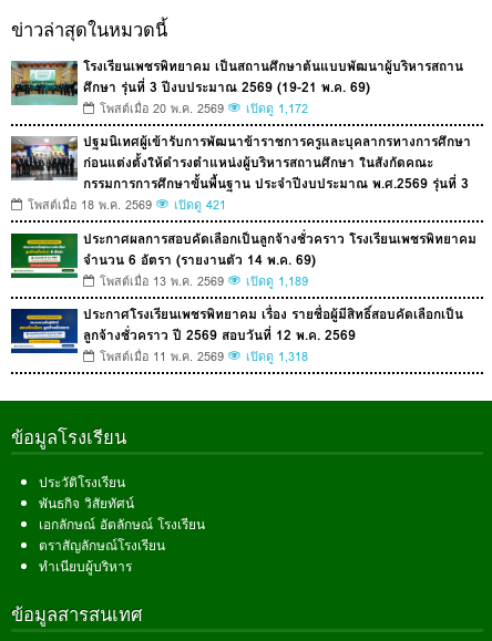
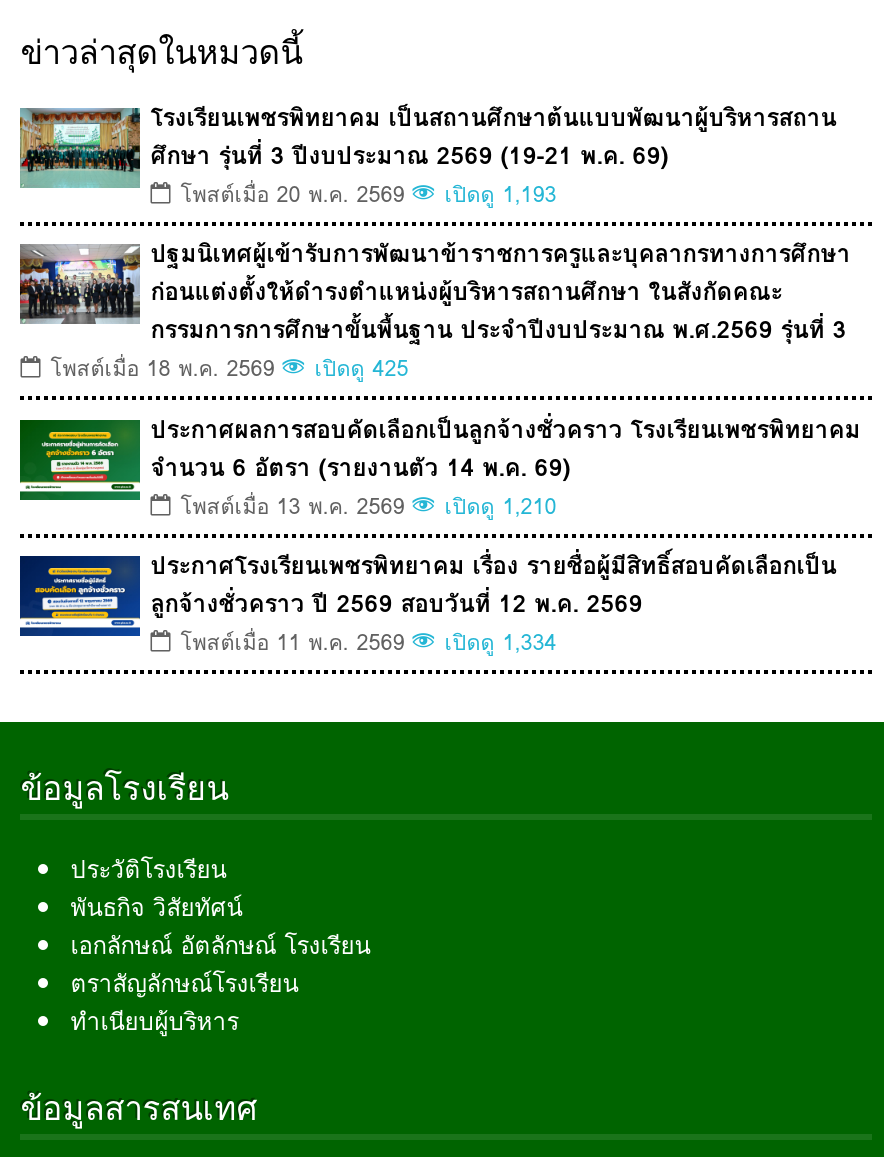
- โพสต์เมื่อ 20 พ.ค. 2569 เปิดดู 1,172
+ โพสต์เมื่อ 20 พ.ค. 2569 เปิดดู 1,193

- โพสต์เมื่อ 18 พ.ค. 2569 เปิดดู 421
+ โพสต์เมื่อ 18 พ.ค. 2569 เปิดดู 425

- โพสต์เมื่อ 13 พ.ค. 2569 เปิดดู 1,189
+ โพสต์เมื่อ 13 พ.ค. 2569 เปิดดู 1,210

- โพสต์เมื่อ 11 พ.ค. 2569 เปิดดู 1,318
+ โพสต์เมื่อ 11 พ.ค. 2569 เปิดดู 1,334
